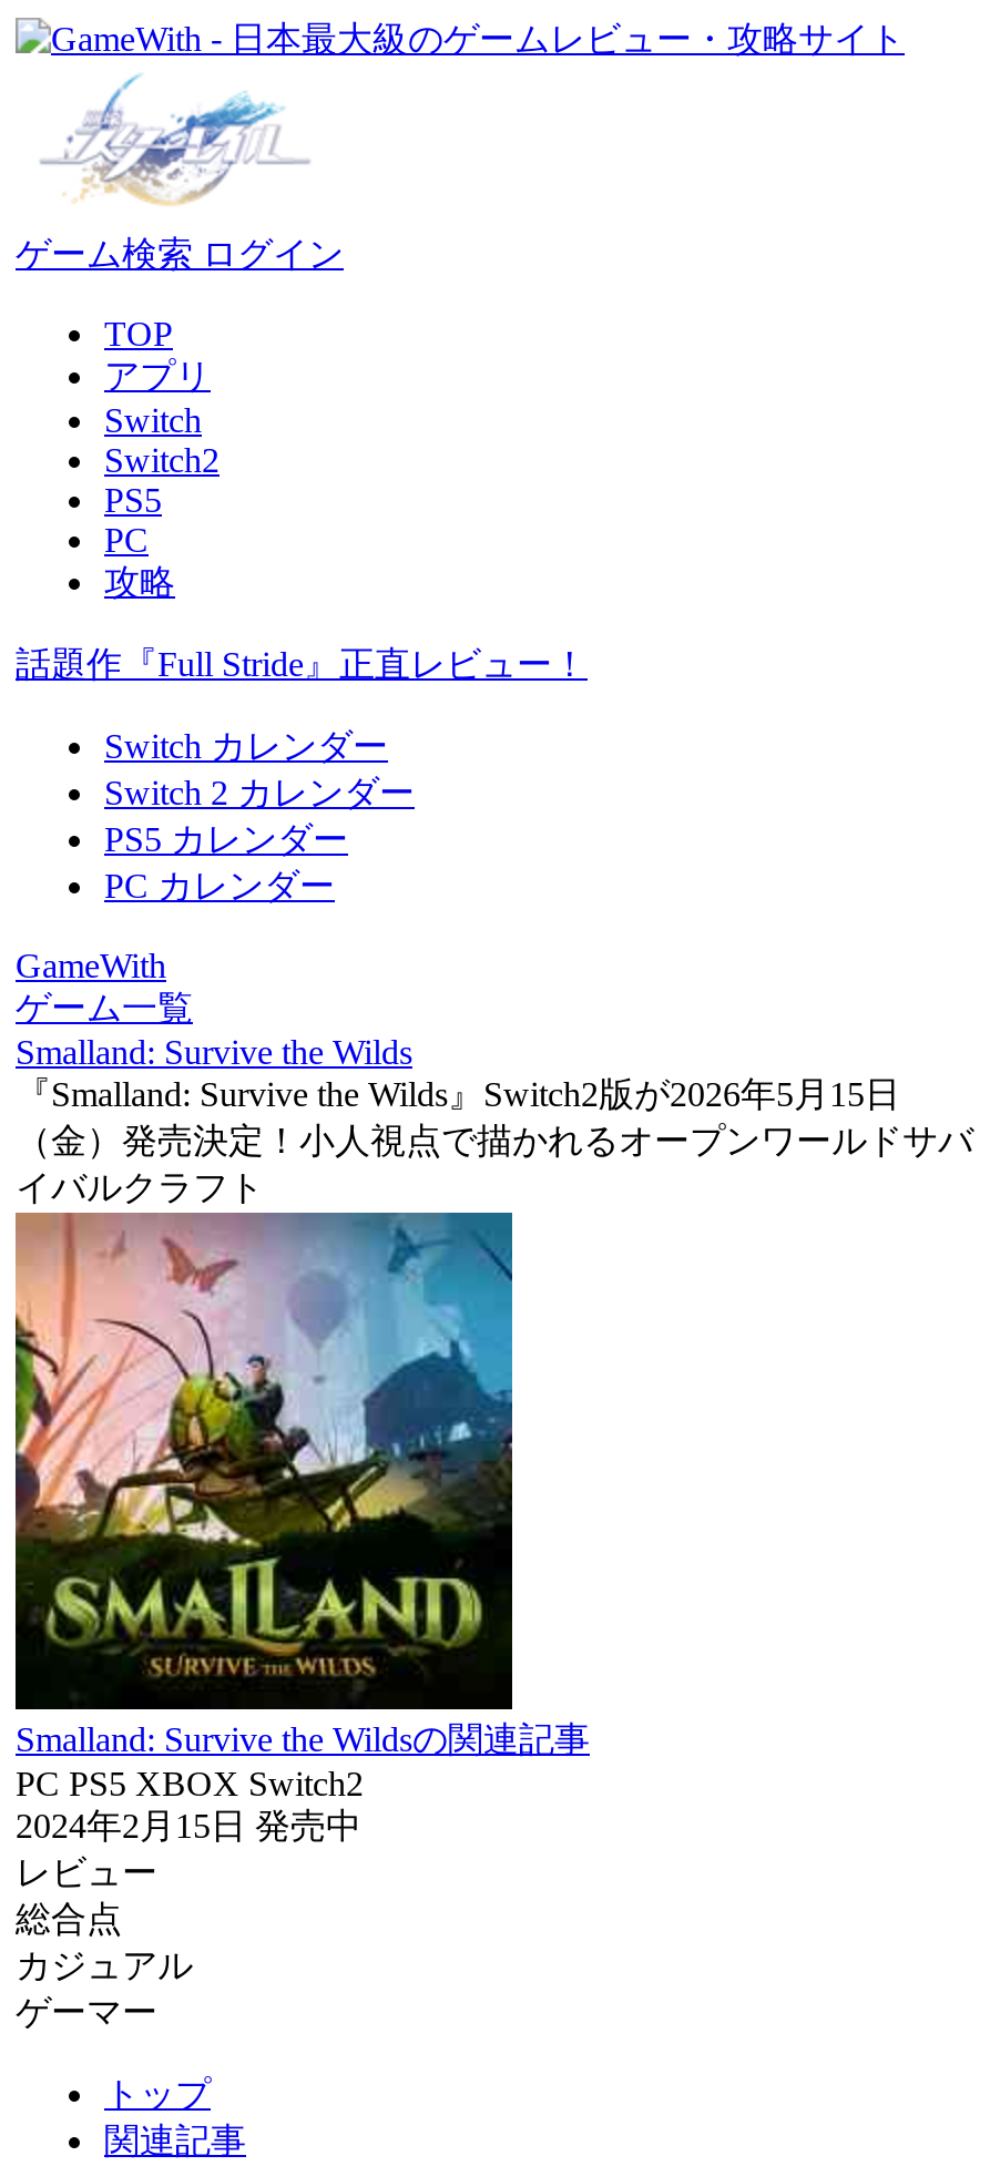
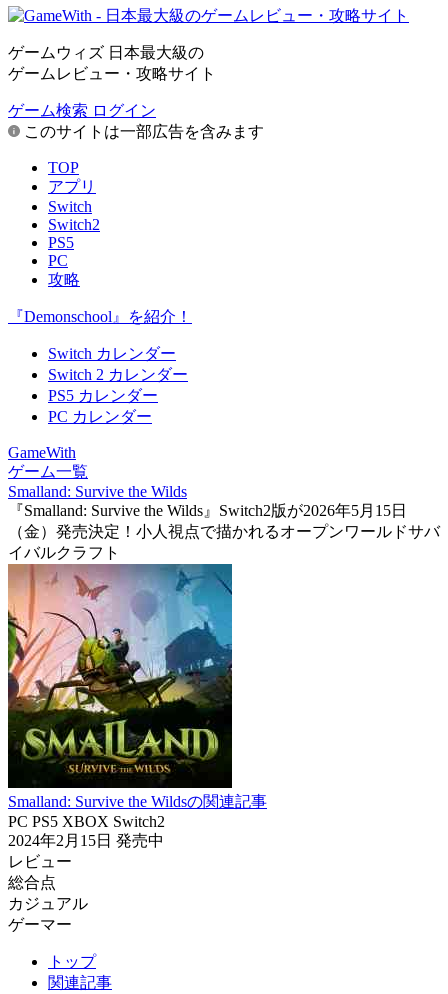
+ ゲームウィズ 日本最大級の
+ ゲームレビュー・攻略サイト

+ このサイトは一部広告を含みます

- 話題作『Full Stride』正直レビュー！
+ 『Demonschool』を紹介！
